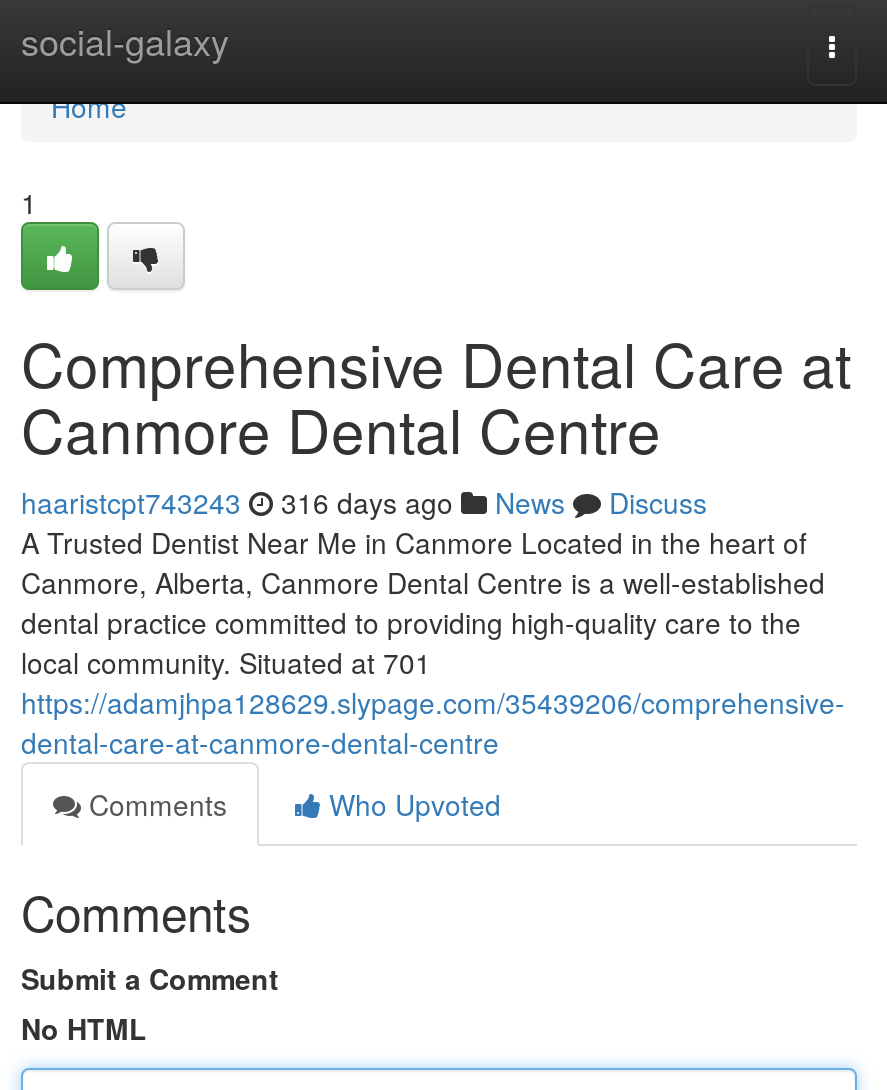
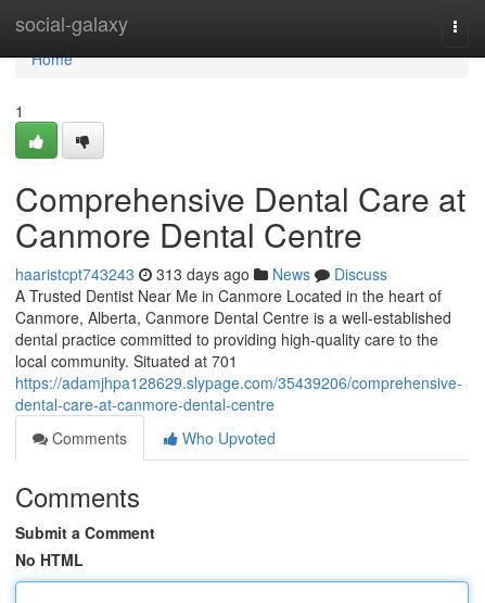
- haaristcpt743243 316 days ago News Discuss
+ haaristcpt743243 313 days ago News Discuss
